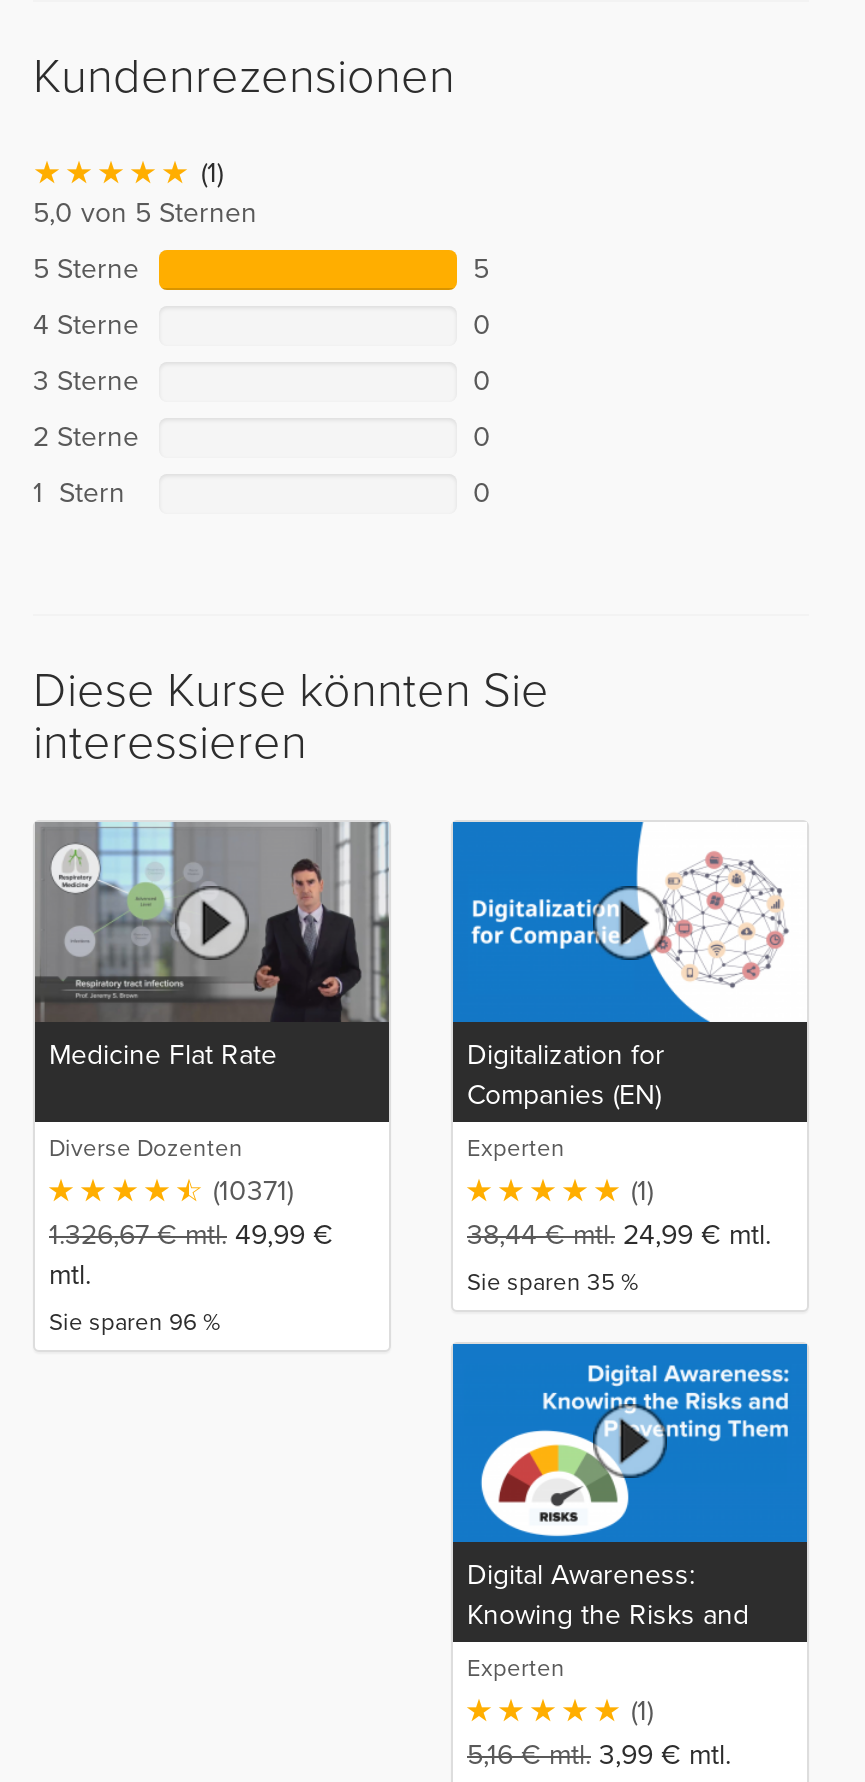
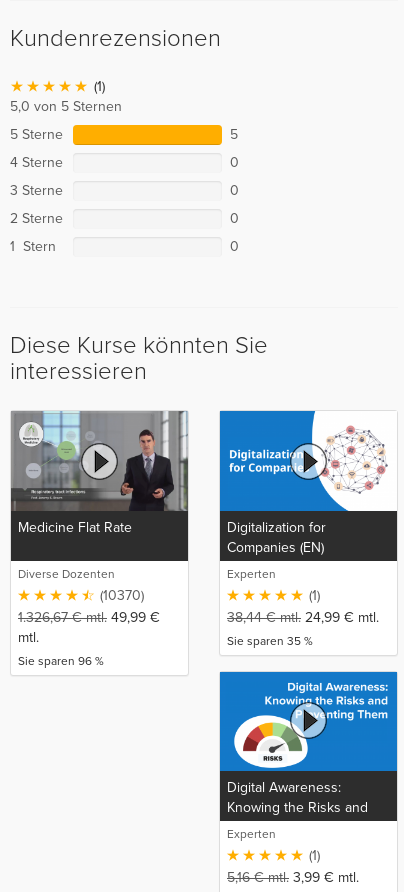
- (10371)
+ (10370)
